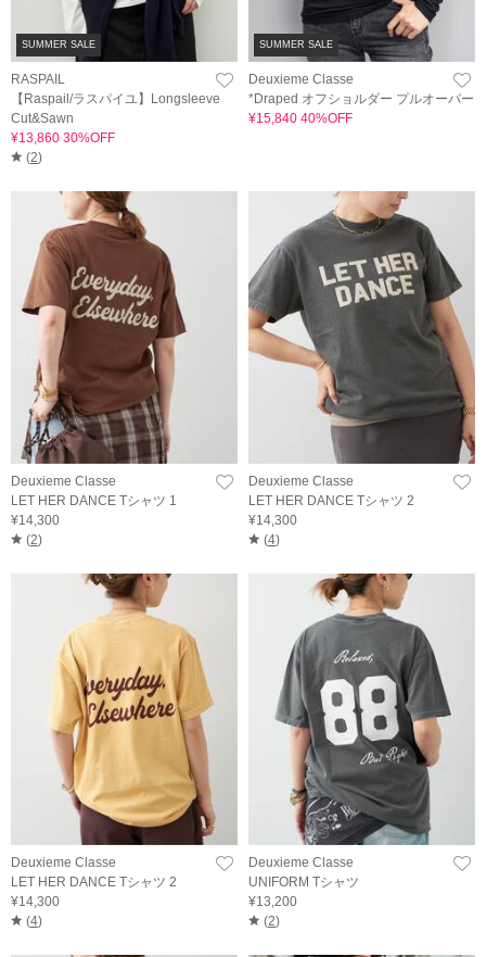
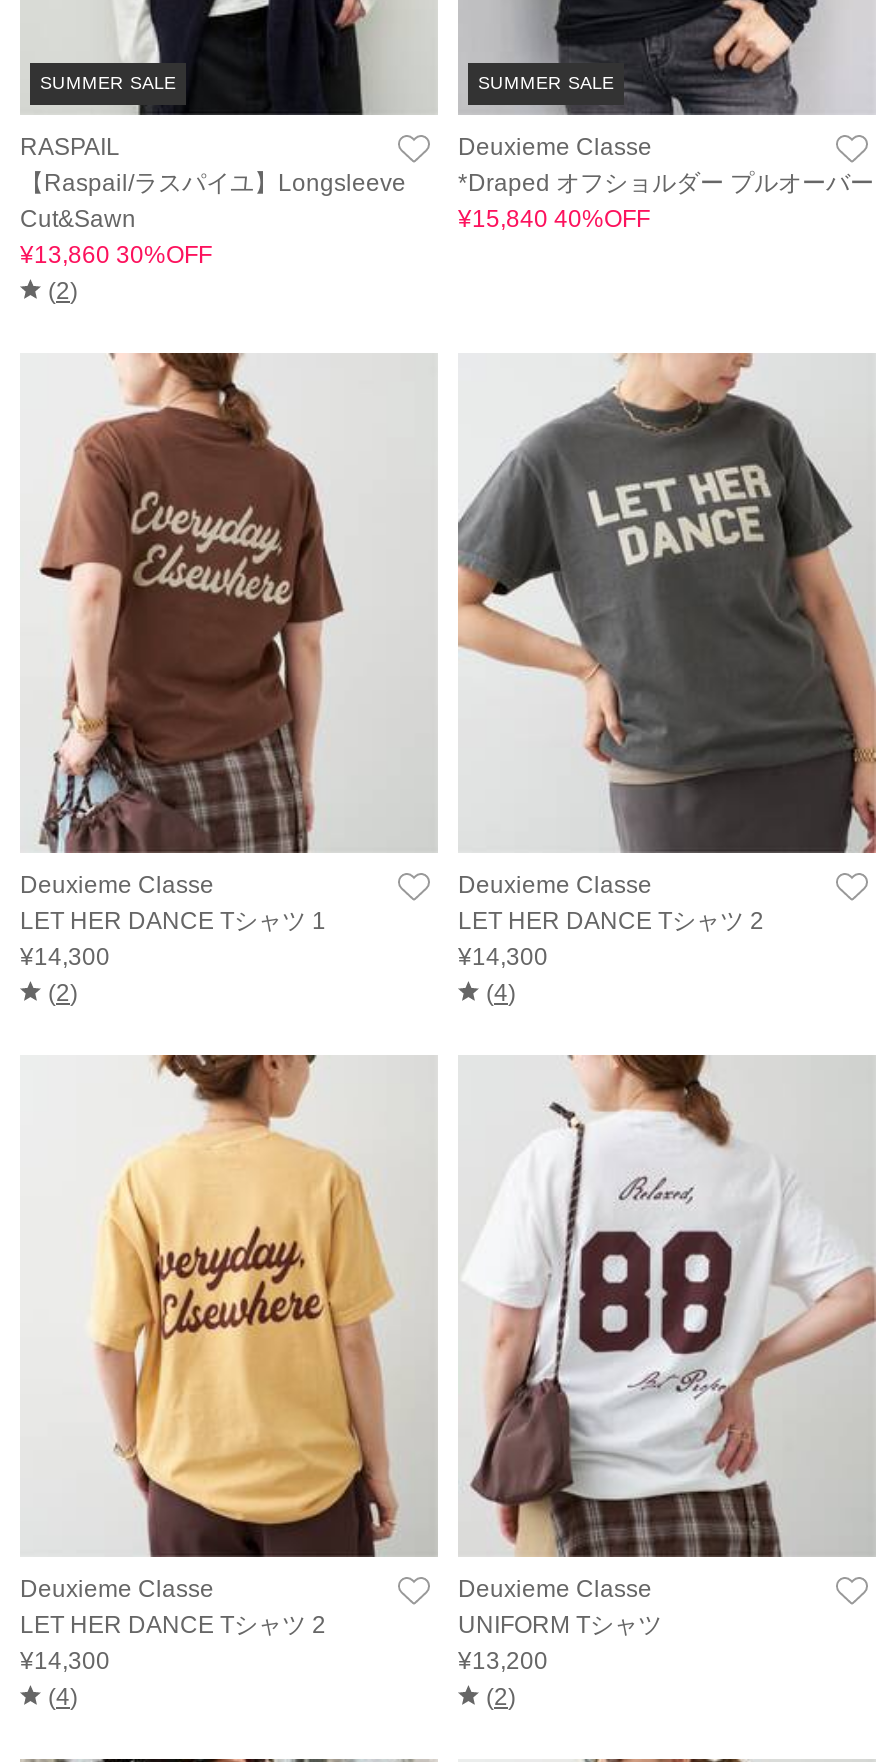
- [image]
+ [image]
